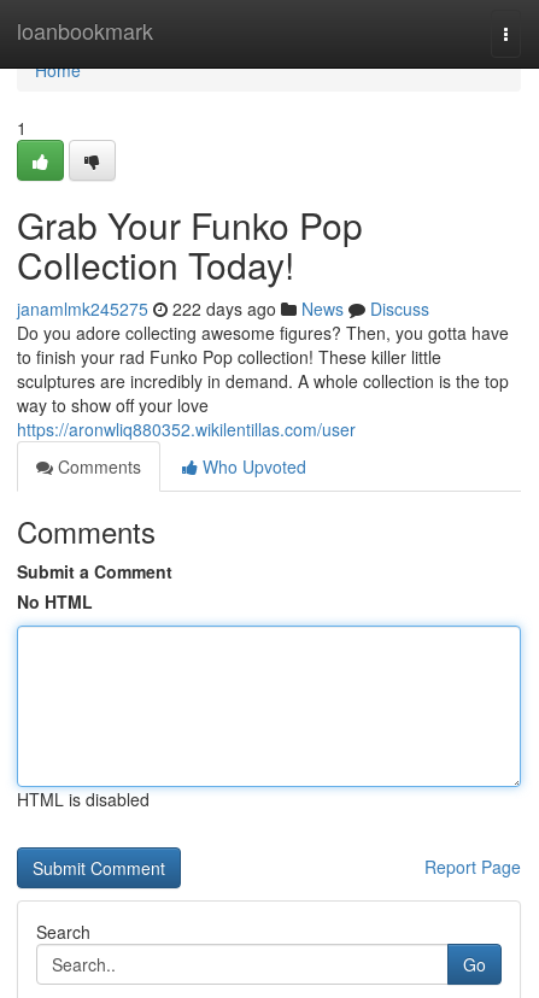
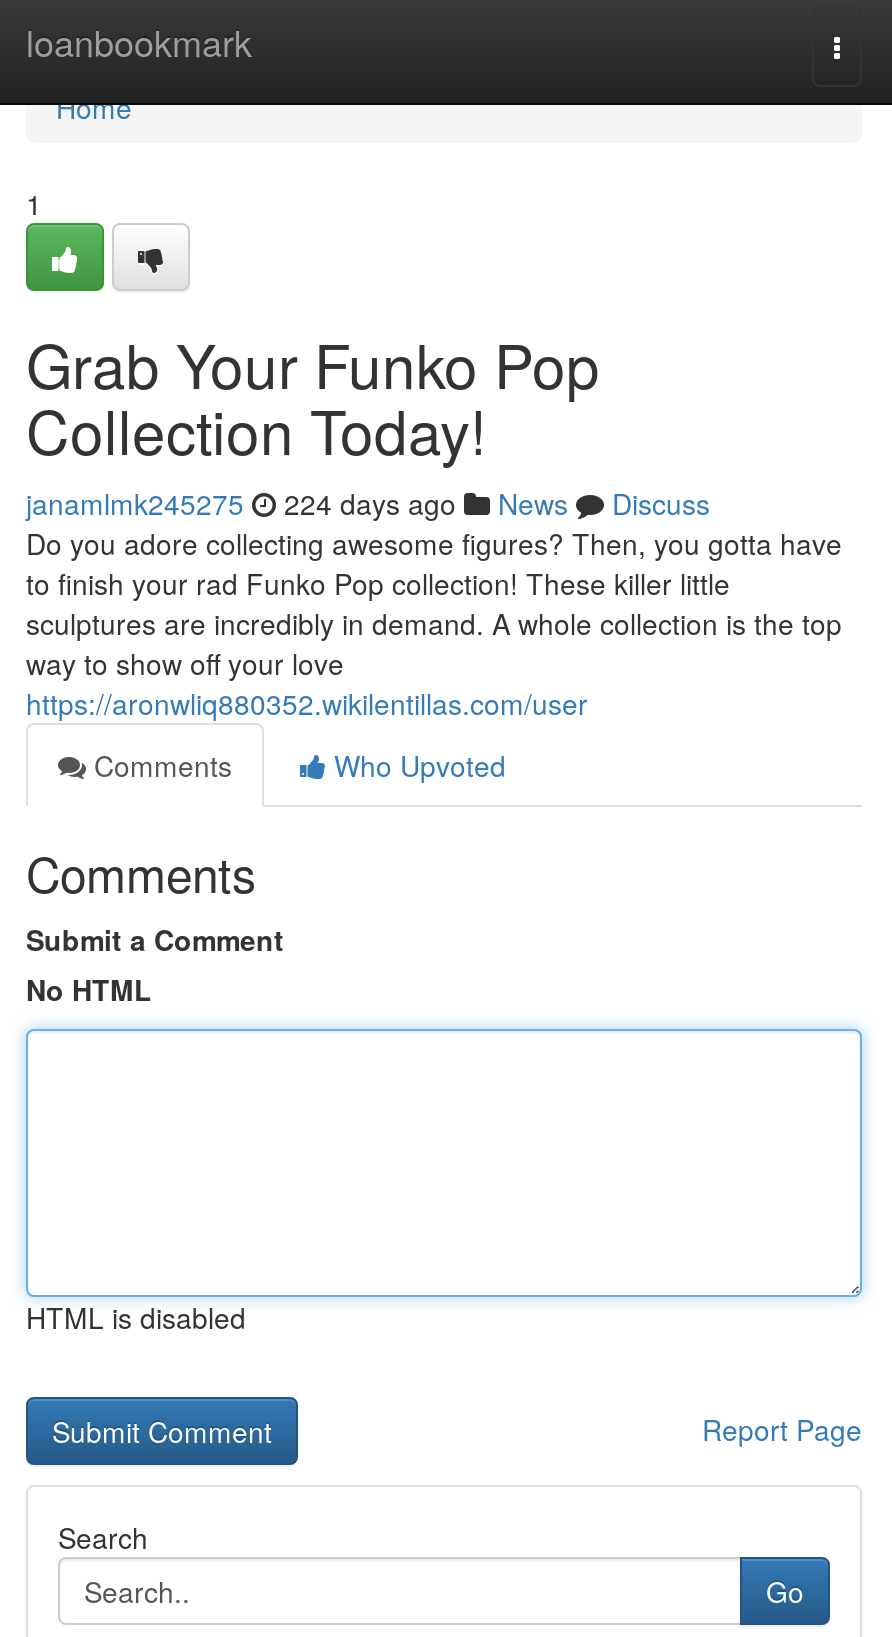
- janamlmk245275 222 days ago News Discuss
+ janamlmk245275 224 days ago News Discuss
